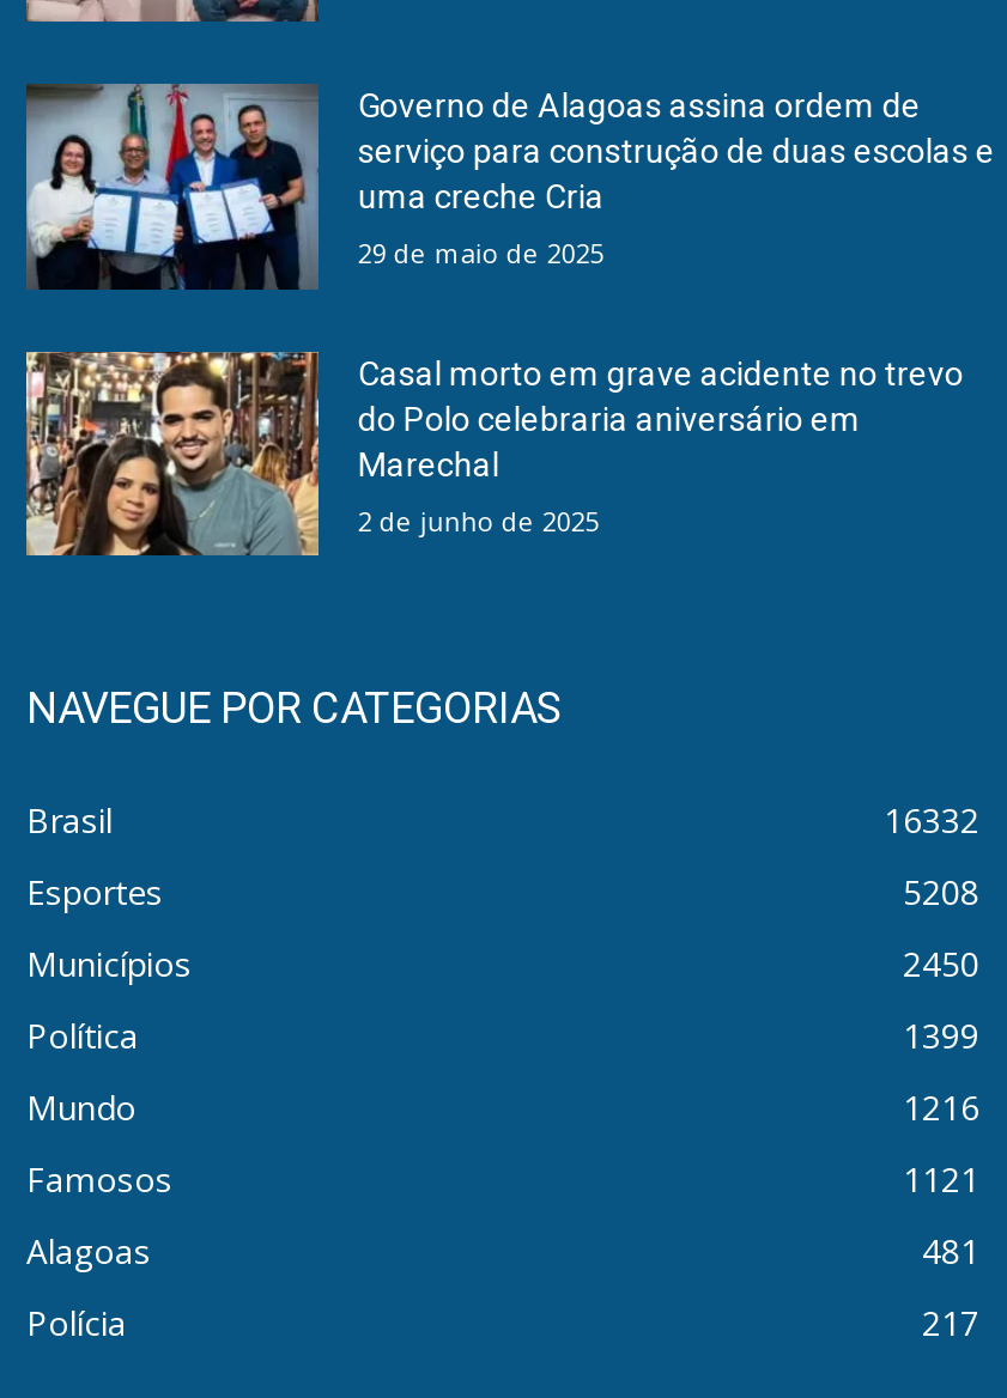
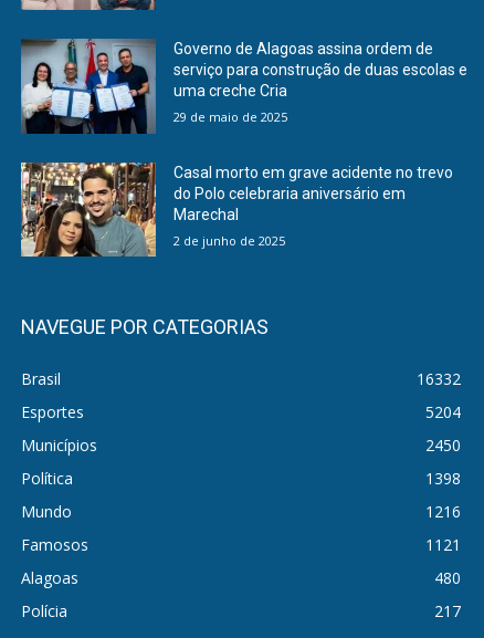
- 5208
+ 5204

- 1399
+ 1398

- 481
+ 480
